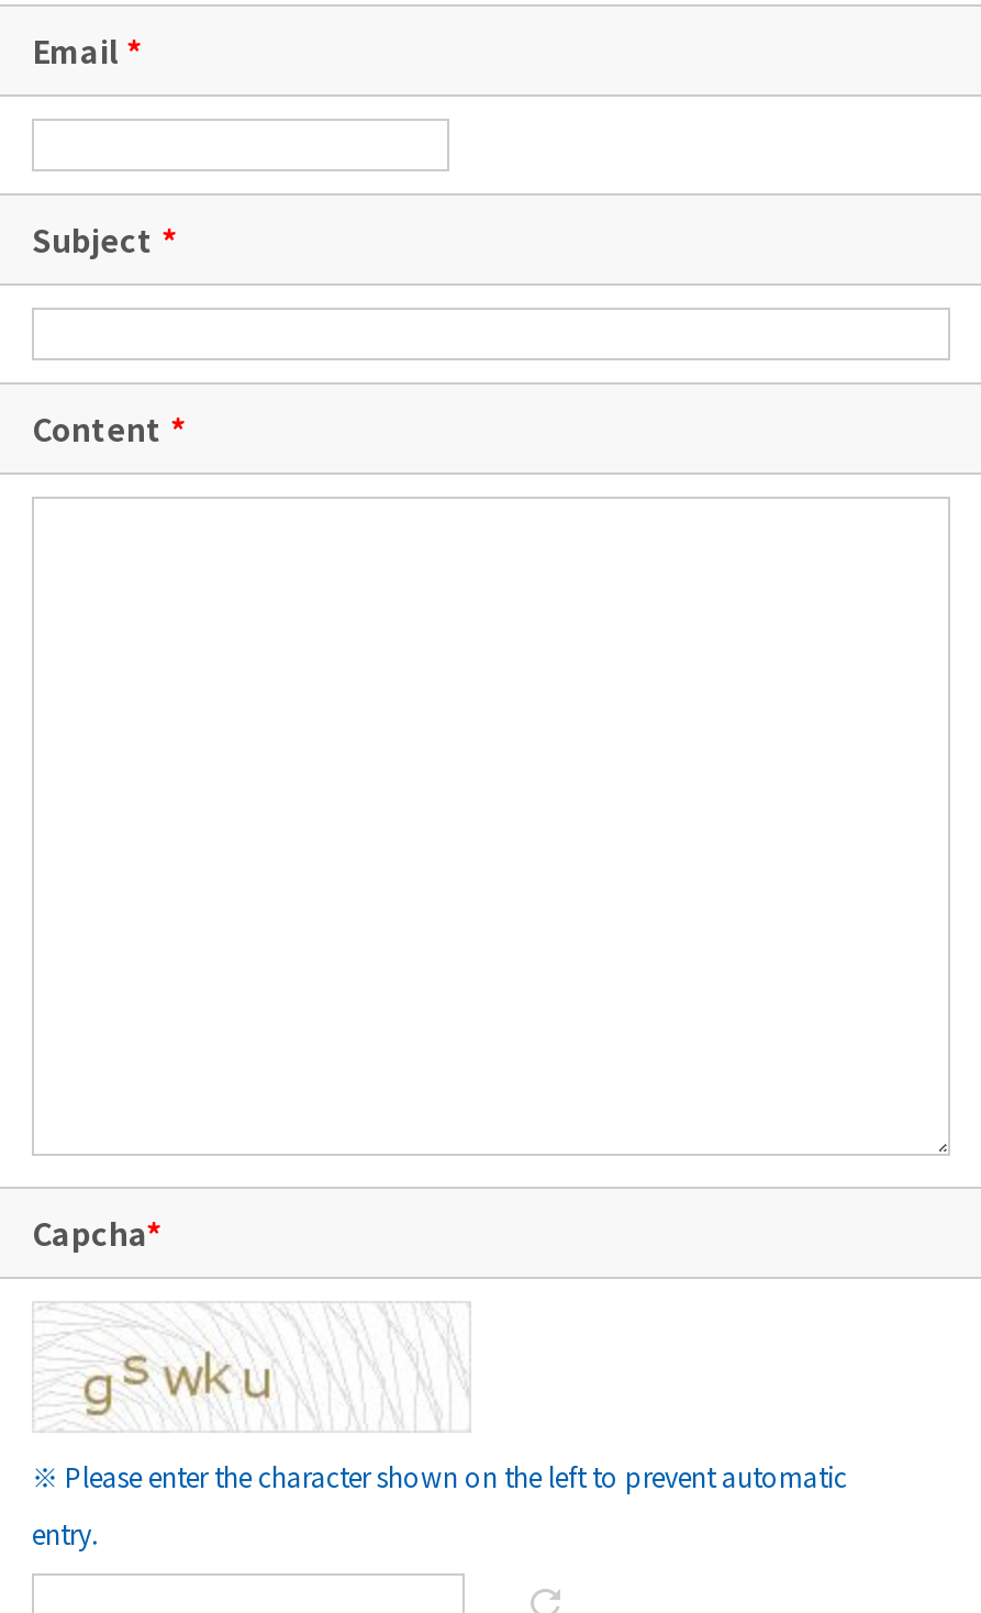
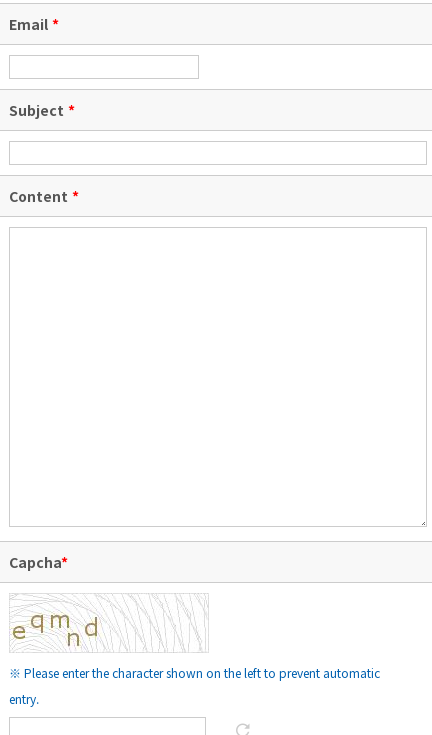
- [image]
+ [image]
